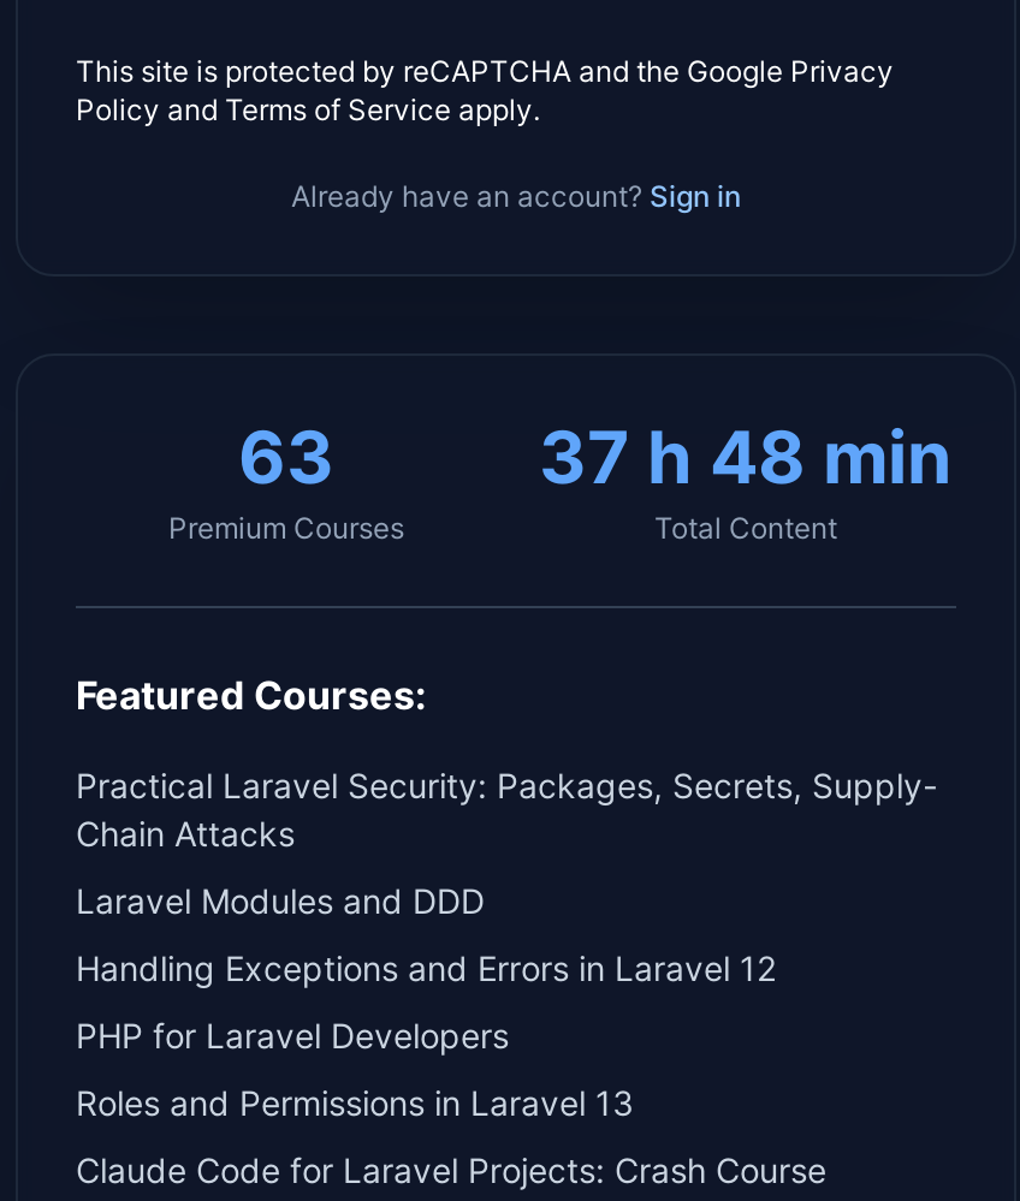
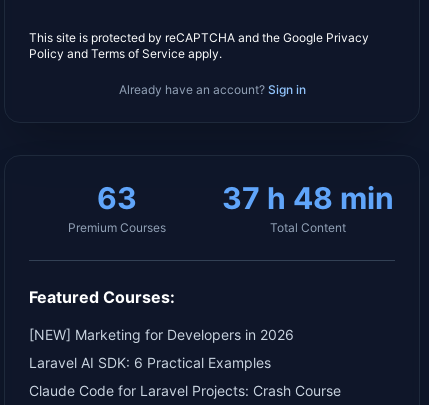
- Practical Laravel Security: Packages, Secrets, Supply-
- Chain Attacks
- Laravel Modules and DDD
- Handling Exceptions and Errors in Laravel 12
- PHP for Laravel Developers
- Roles and Permissions in Laravel 13
+ [NEW] Marketing for Developers in 2026
+ Laravel AI SDK: 6 Practical Examples
